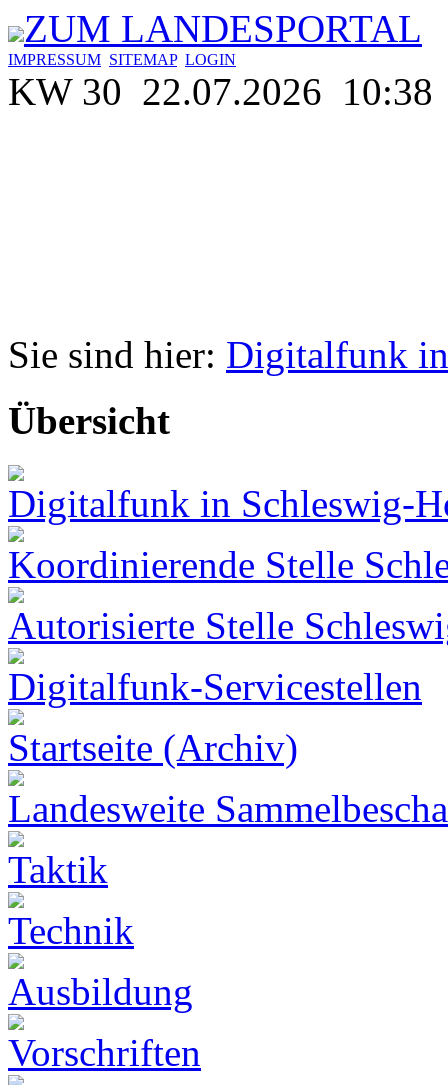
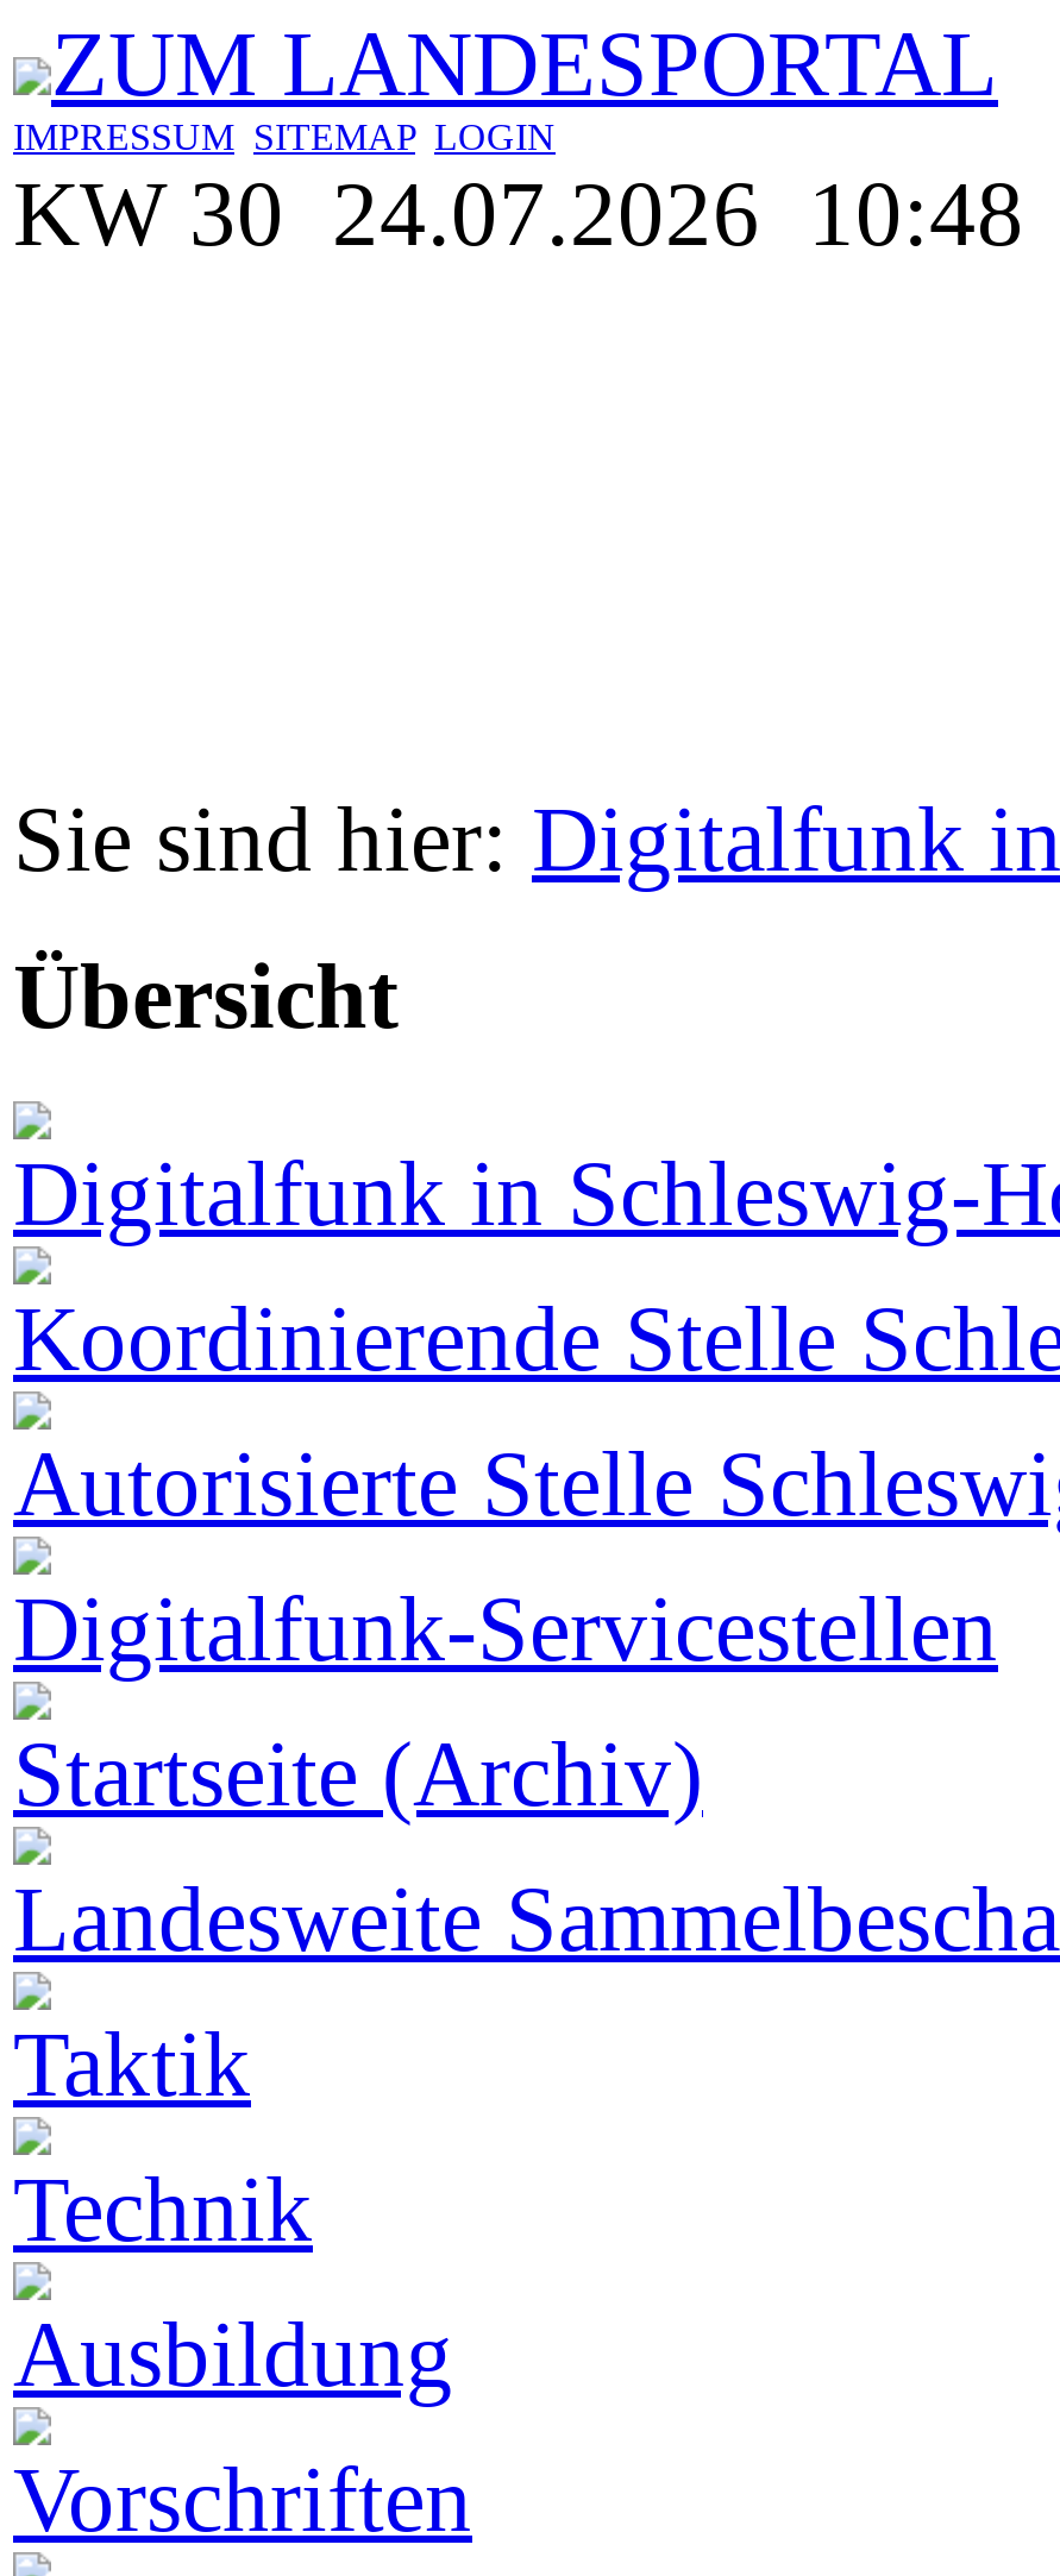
- KW 30 22.07.2026 10:38
+ KW 30 24.07.2026 10:48
